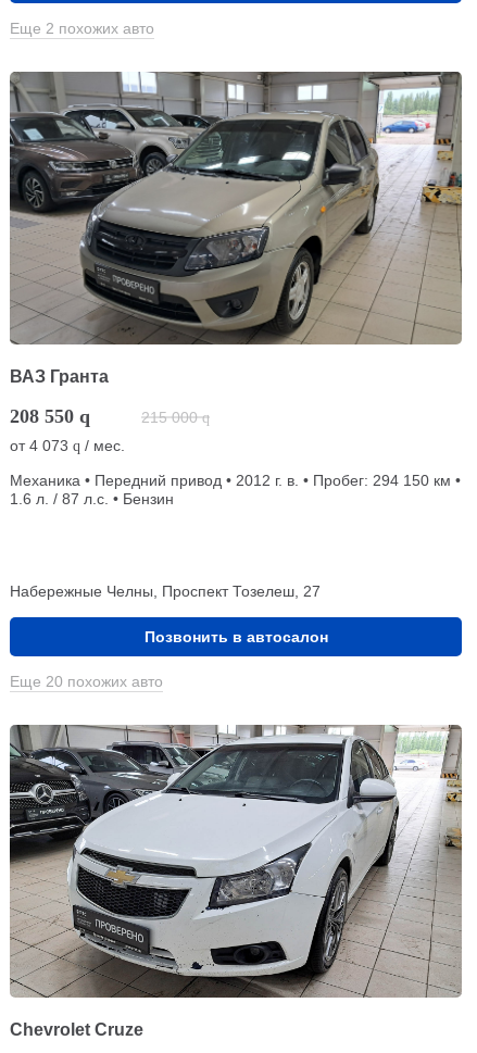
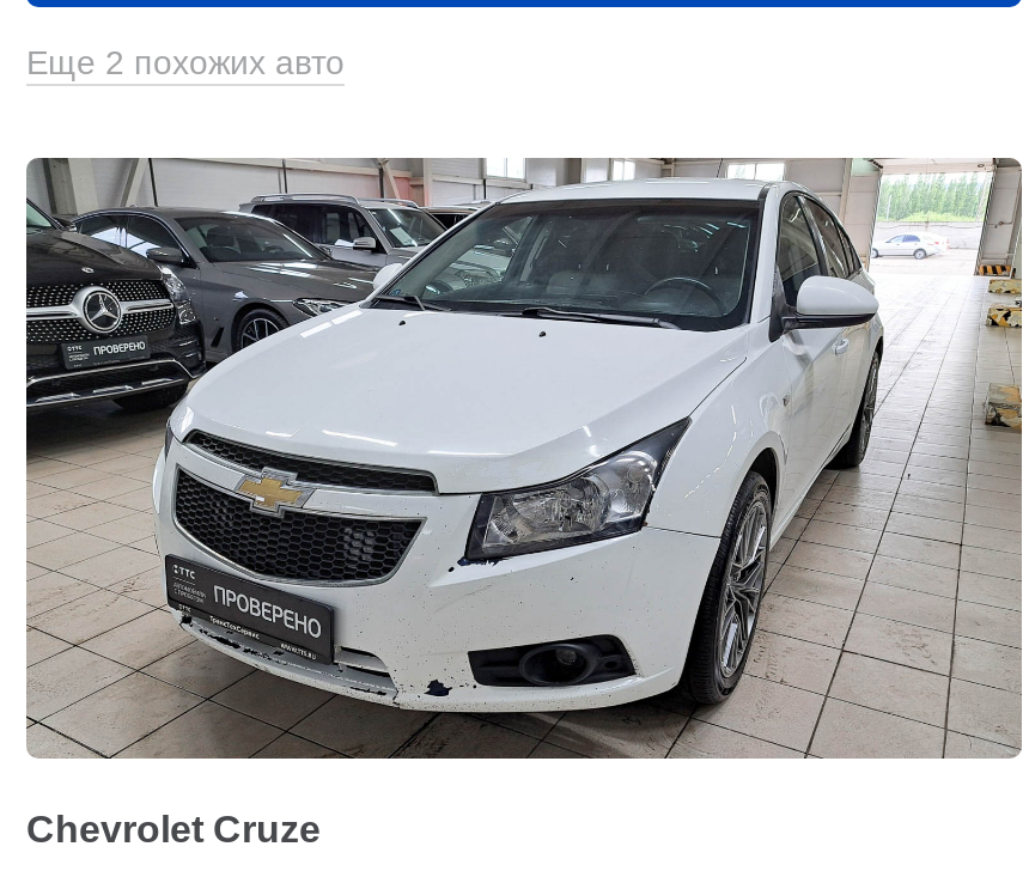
- [image]
- ВАЗ Гранта
- 208 550 q
- 215 000 q
- от 4 073 q / мес.
- Механика • Передний привод • 2012 г. в. • Пробег: 294 150 км •
- 1.6 л. / 87 л.с. • Бензин

- Набережные Челны, Проспект Тозелеш, 27
- Позвонить в автосалон
- Еще 20 похожих авто
